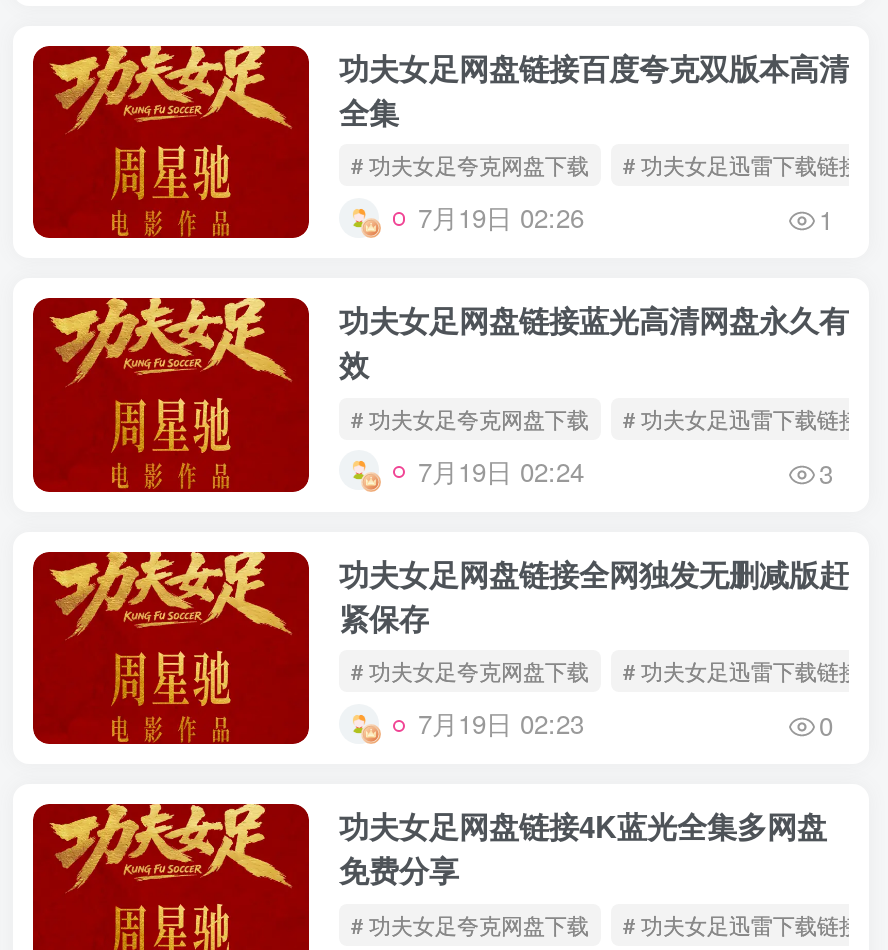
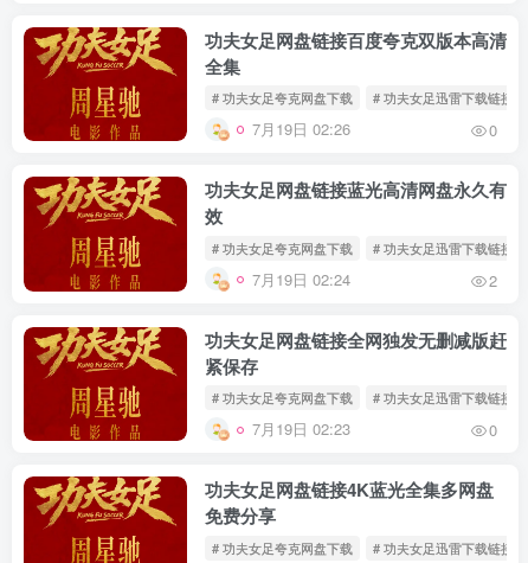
- 1
+ 0

- 3
+ 2
